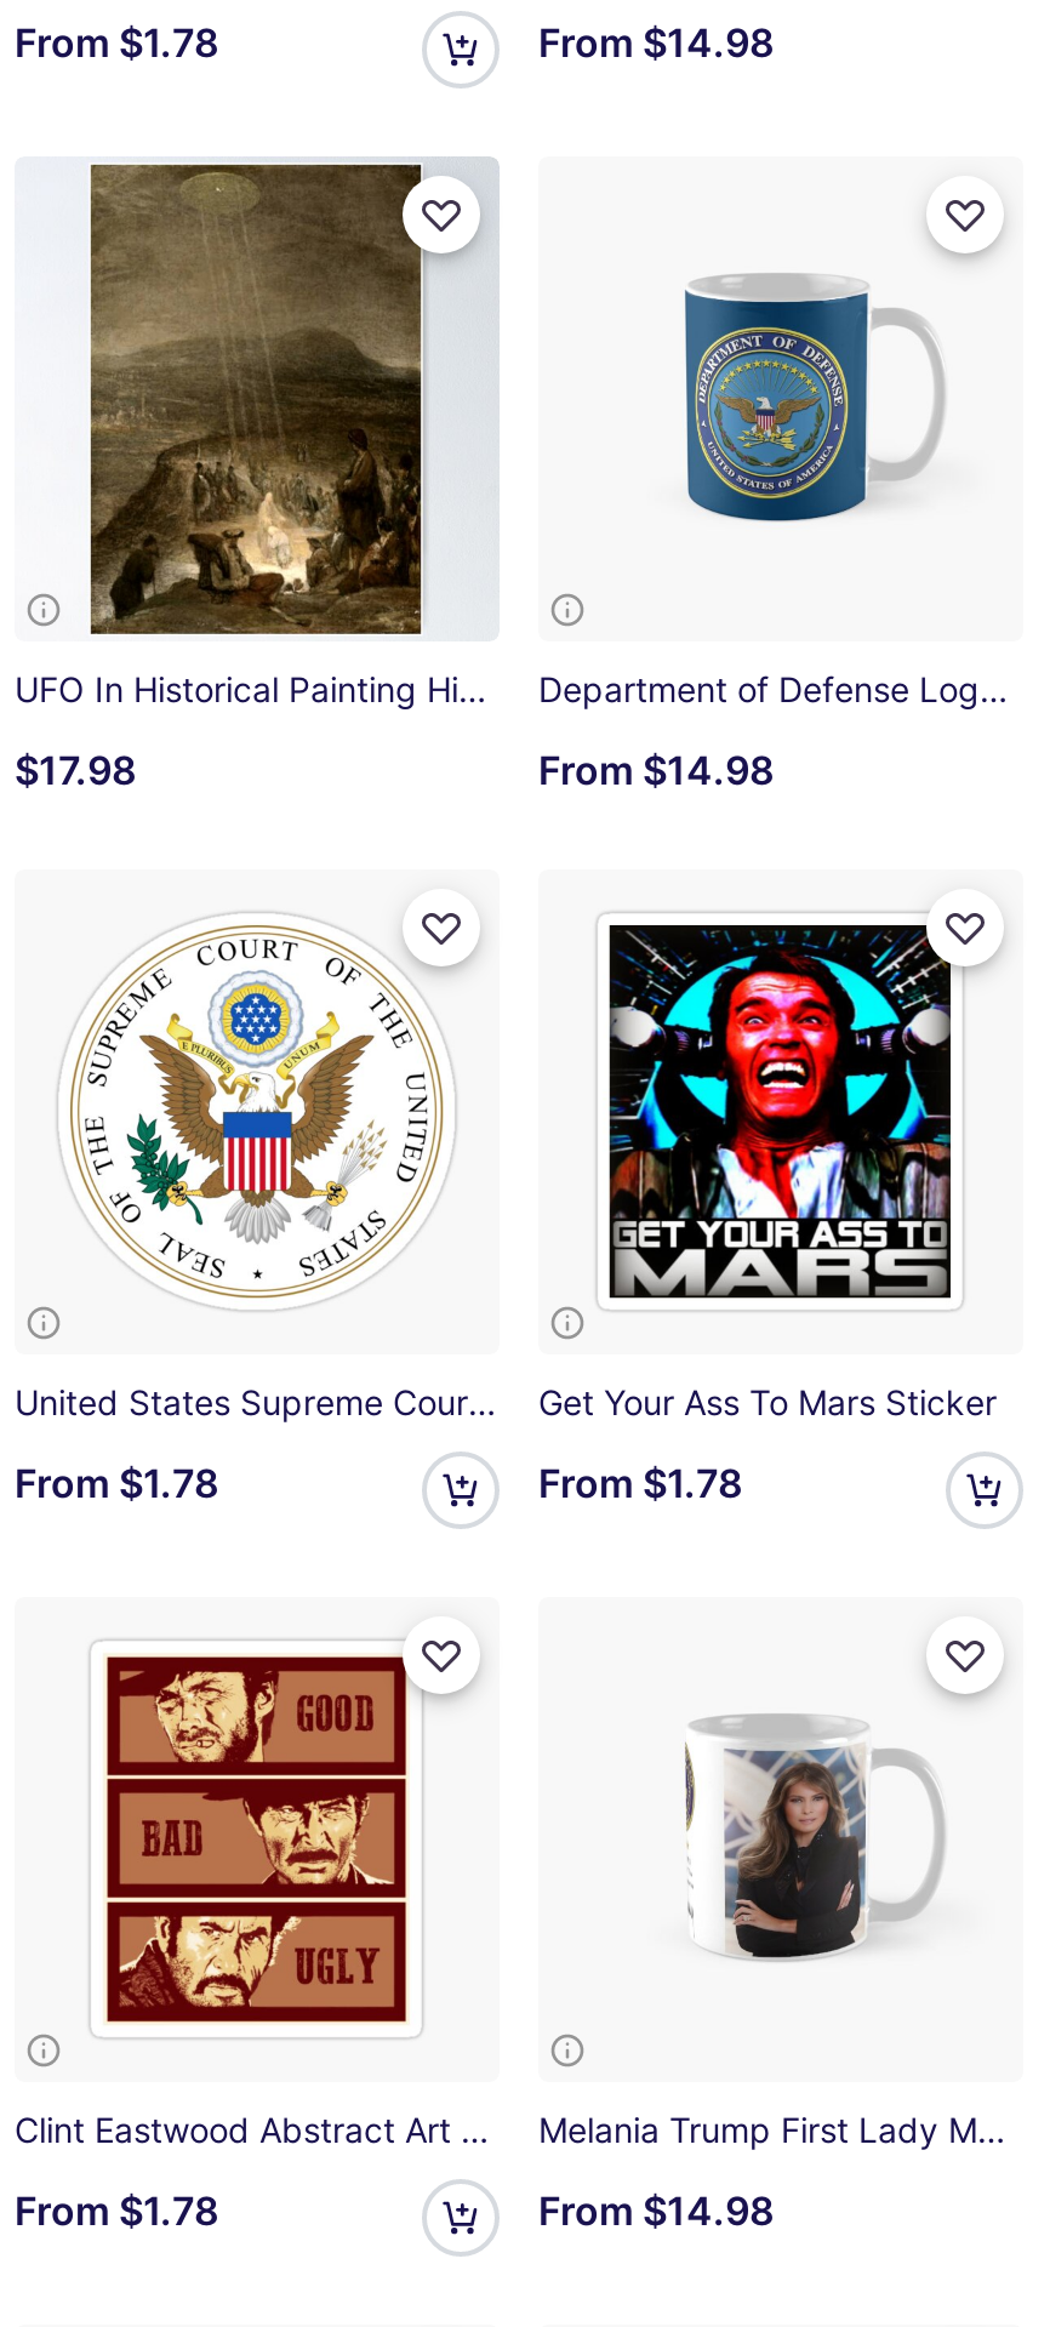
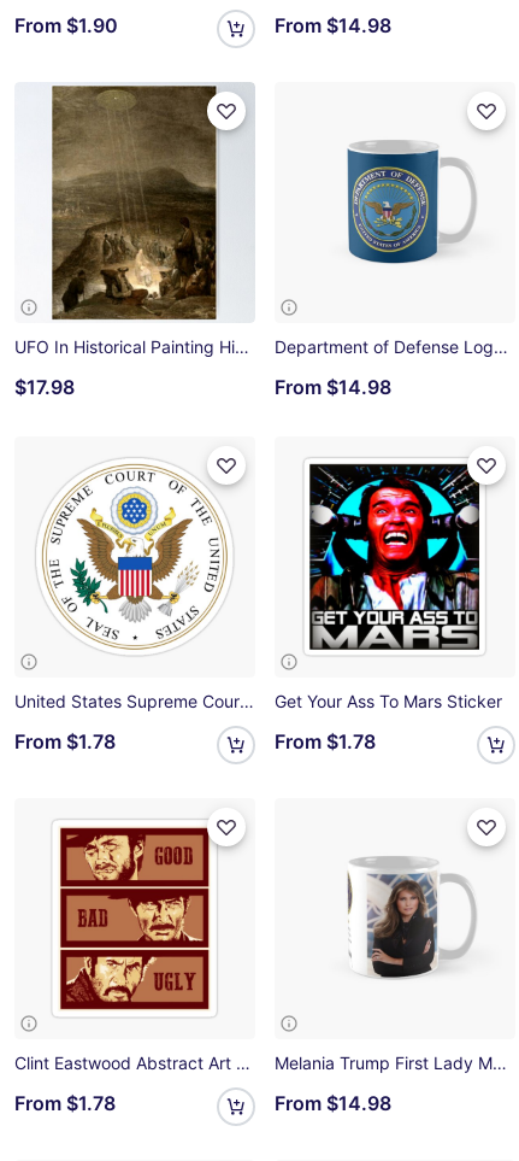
- From $1.78
+ From $1.90
